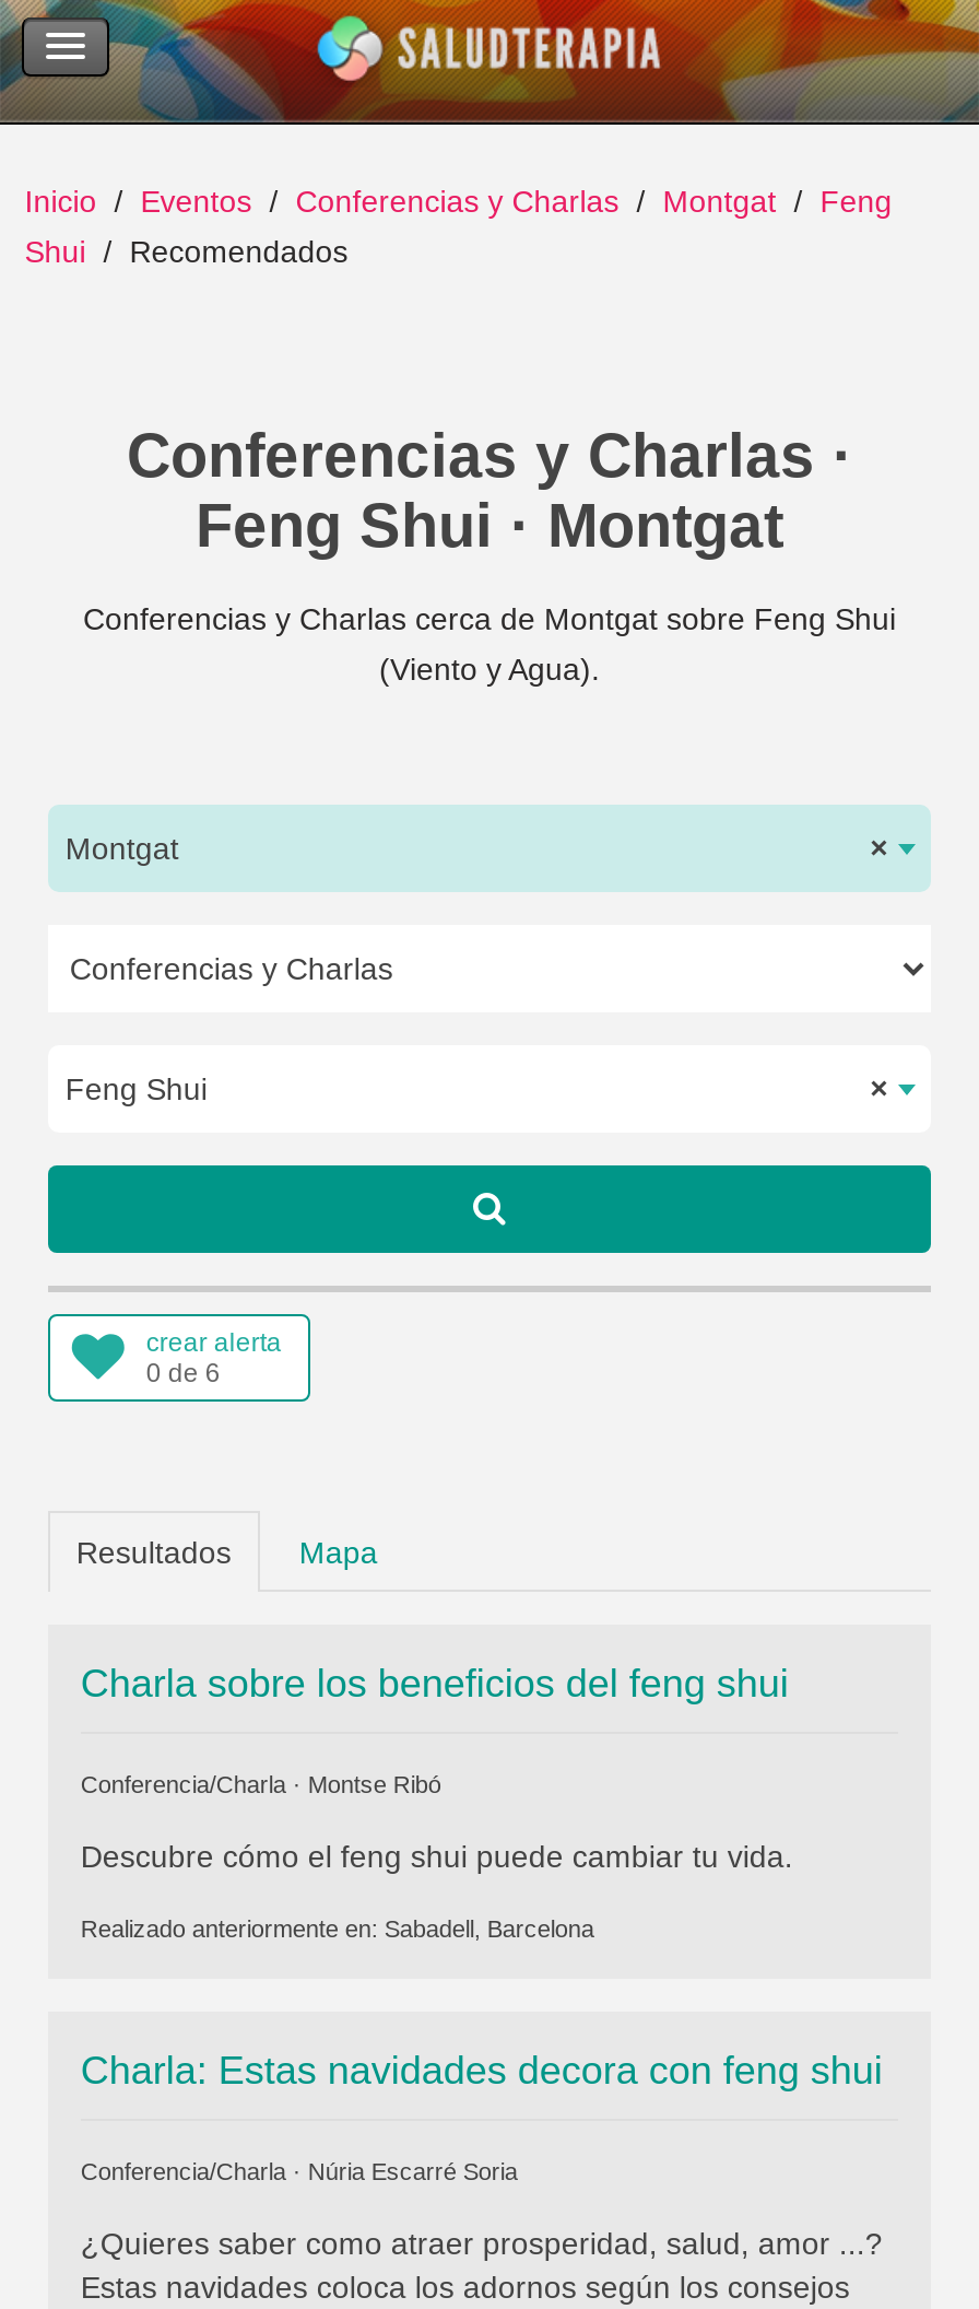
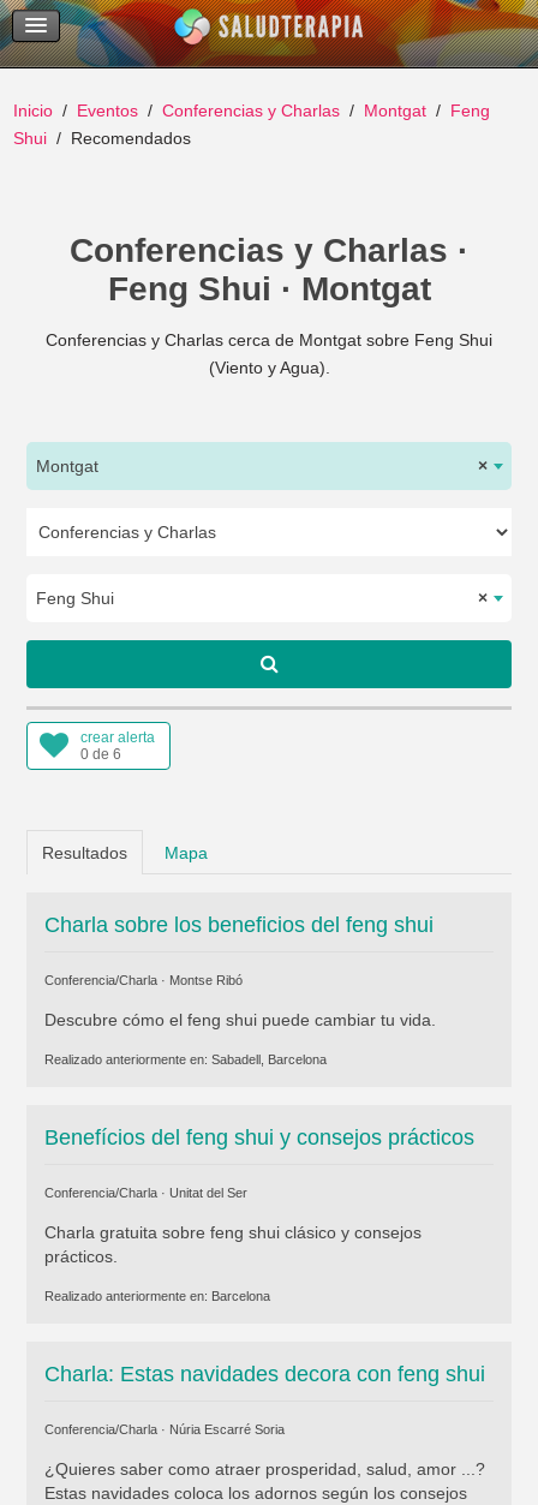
+ Benefícios del feng shui y consejos prácticos
+ Conferencia/Charla · Unitat del Ser
+ Charla gratuita sobre feng shui clásico y consejos
+ prácticos.
+ Realizado anteriormente en: Barcelona
